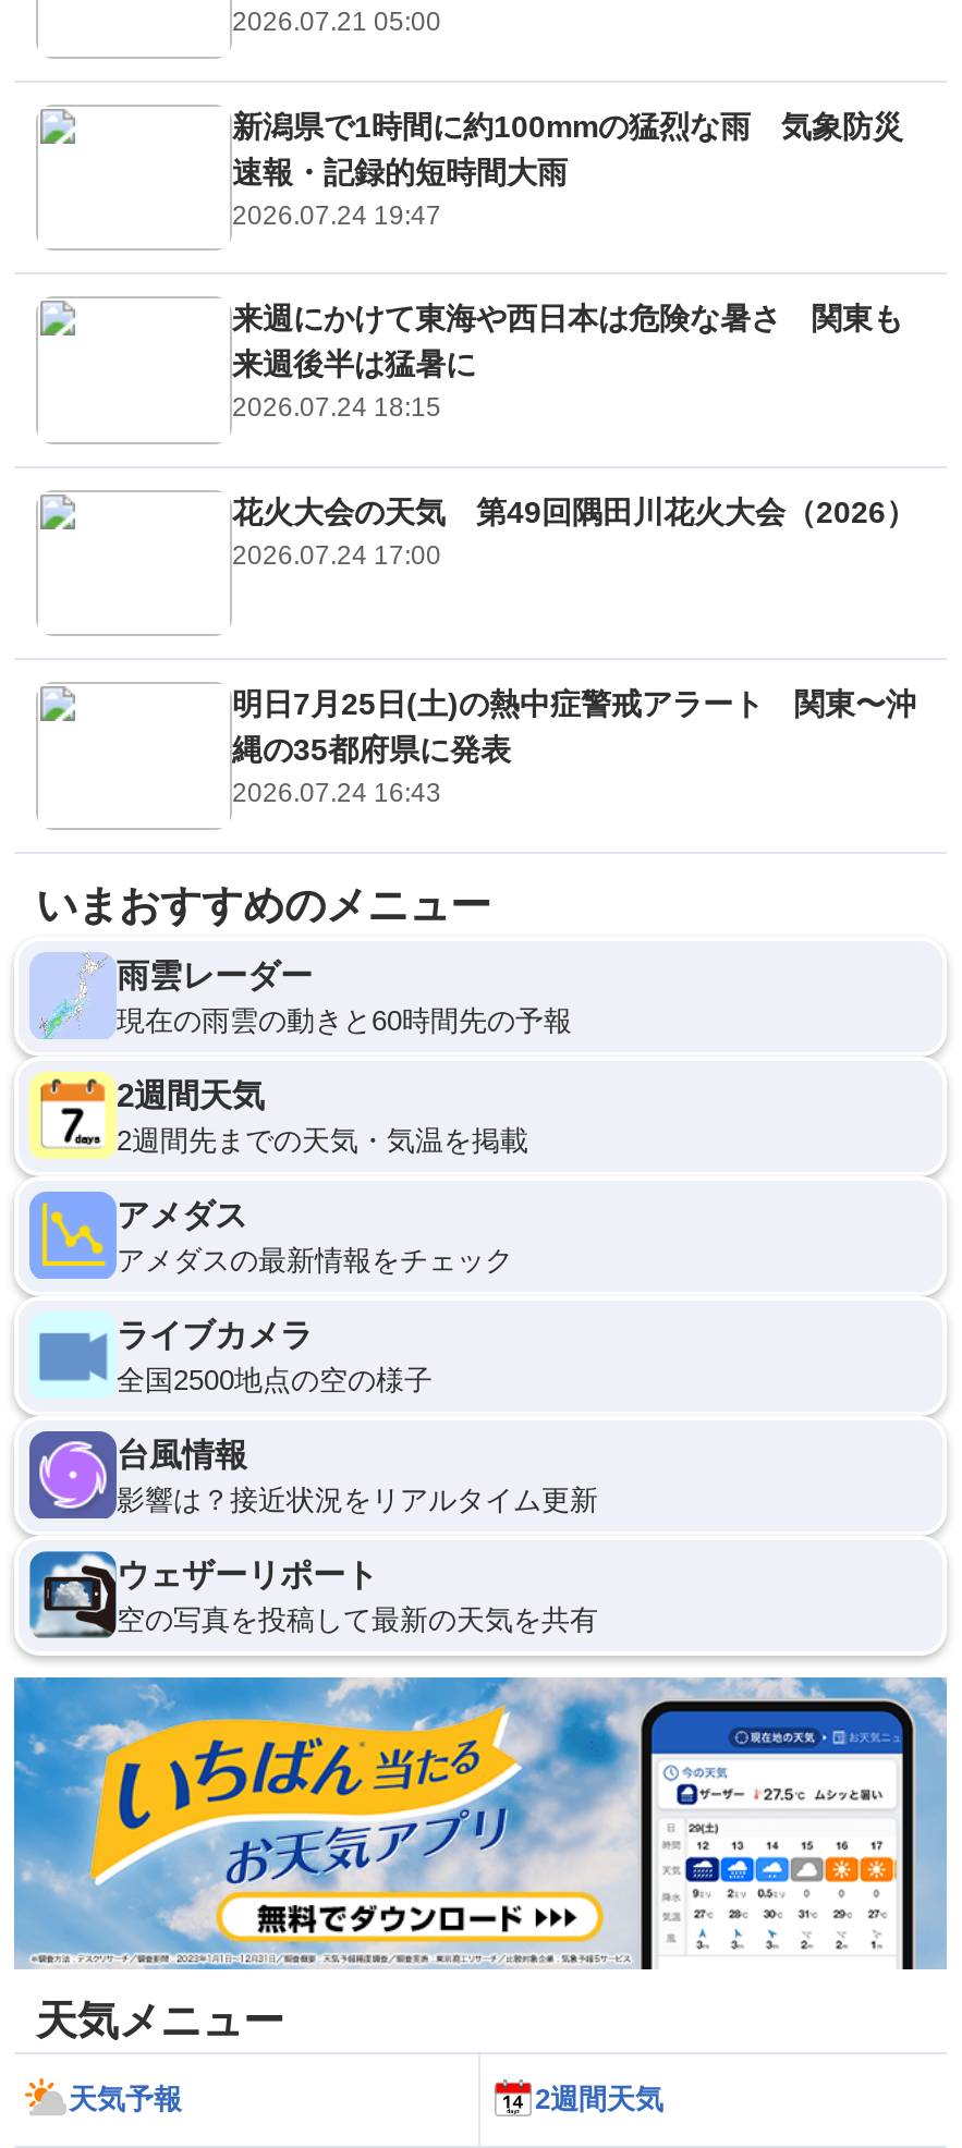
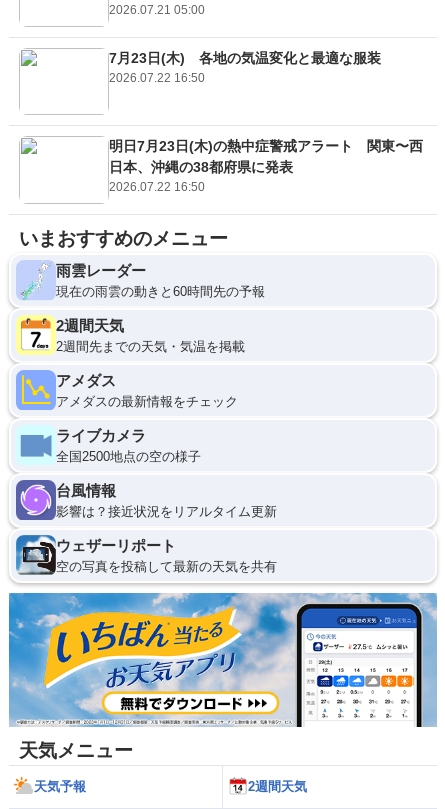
- 新潟県で1時間に約100mmの猛烈な雨 気象防災
- 速報・記録的短時間大雨
- 2026.07.24 19:47
- 来週にかけて東海や西日本は危険な暑さ 関東も
- 来週後半は猛暑に
- 2026.07.24 18:15
- 花火大会の天気 第49回隅田川花火大会（2026）
- 2026.07.24 17:00
+ 7月23日(木) 各地の気温変化と最適な服装
+ 2026.07.22 16:50

- 明日7月25日(土)の熱中症警戒アラート 関東〜沖
- 縄の35都府県に発表
- 2026.07.24 16:43
+ 明日7月23日(木)の熱中症警戒アラート 関東〜西
+ 日本、沖縄の38都府県に発表
+ 2026.07.22 16:50
